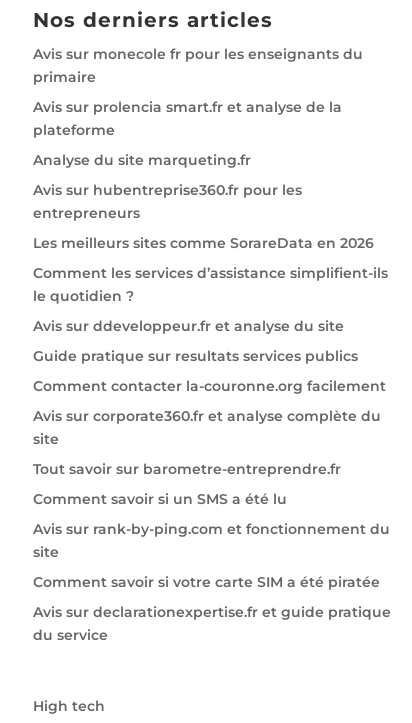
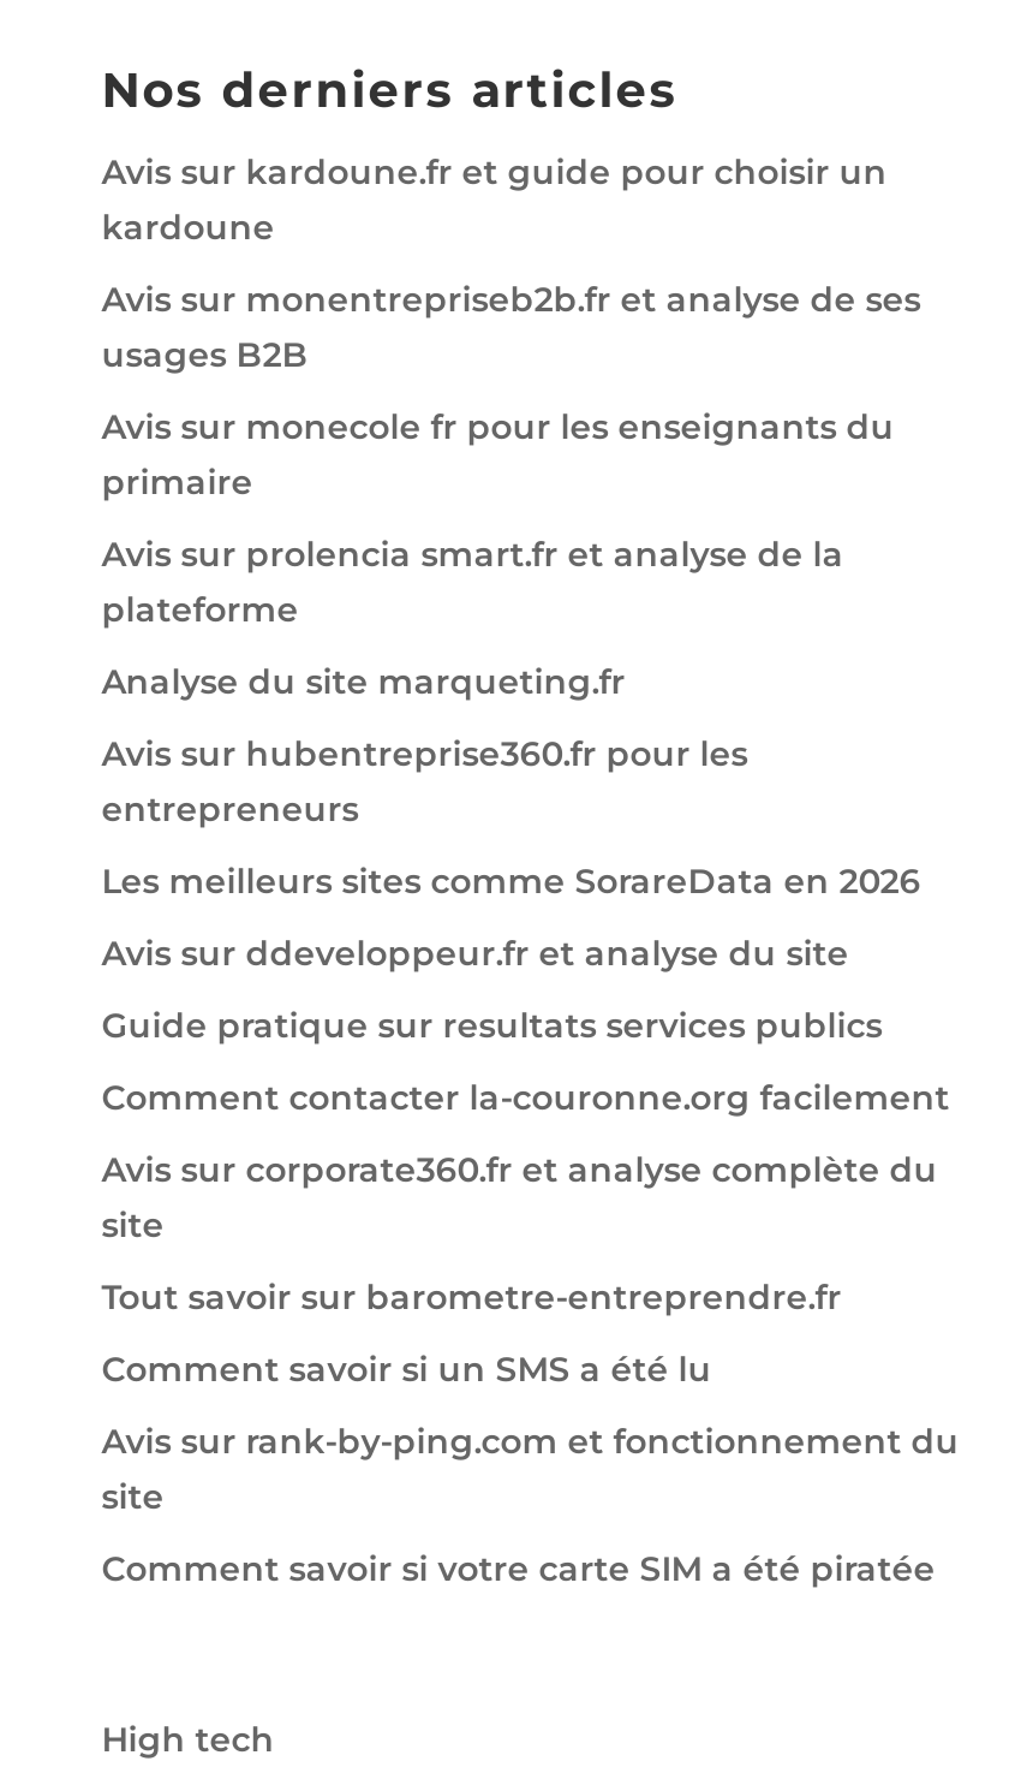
+ Avis sur kardoune.fr et guide pour choisir un
+ kardoune
+ Avis sur monentrepriseb2b.fr et analyse de ses
+ usages B2B

moved down: Avis sur monecole fr pour les enseignants du | primaire | Avis sur prolencia smart.fr et analyse de la | plateforme | Analyse du site marqueting.fr | Avis sur hubentreprise360.fr pour les | entrepreneurs | Les meilleurs sites comme SorareData en 2026

- Comment les services d’assistance simplifient-ils
- le quotidien ?

moved down: Avis sur ddeveloppeur.fr et analyse du site | Guide pratique sur resultats services publics | Comment contacter la-couronne.org facilement | ... | site | Comment savoir si votre carte SIM a été piratée

- Avis sur declarationexpertise.fr et guide pratique
- du service
